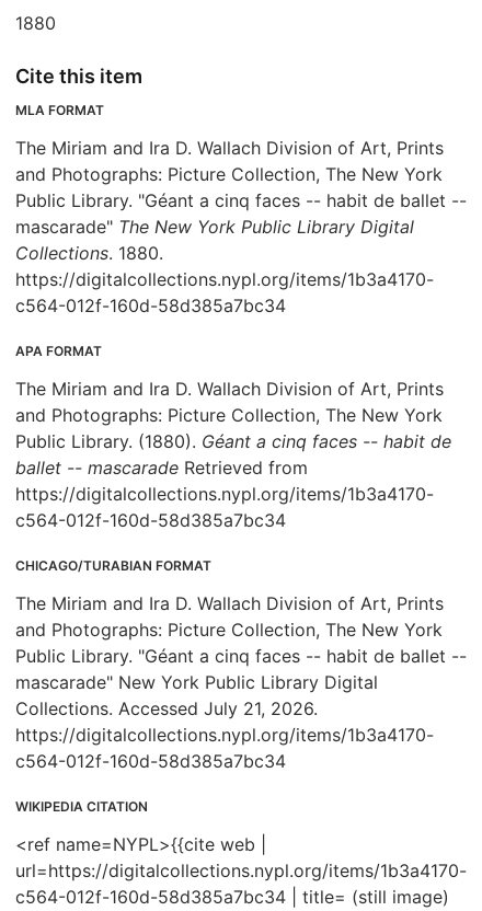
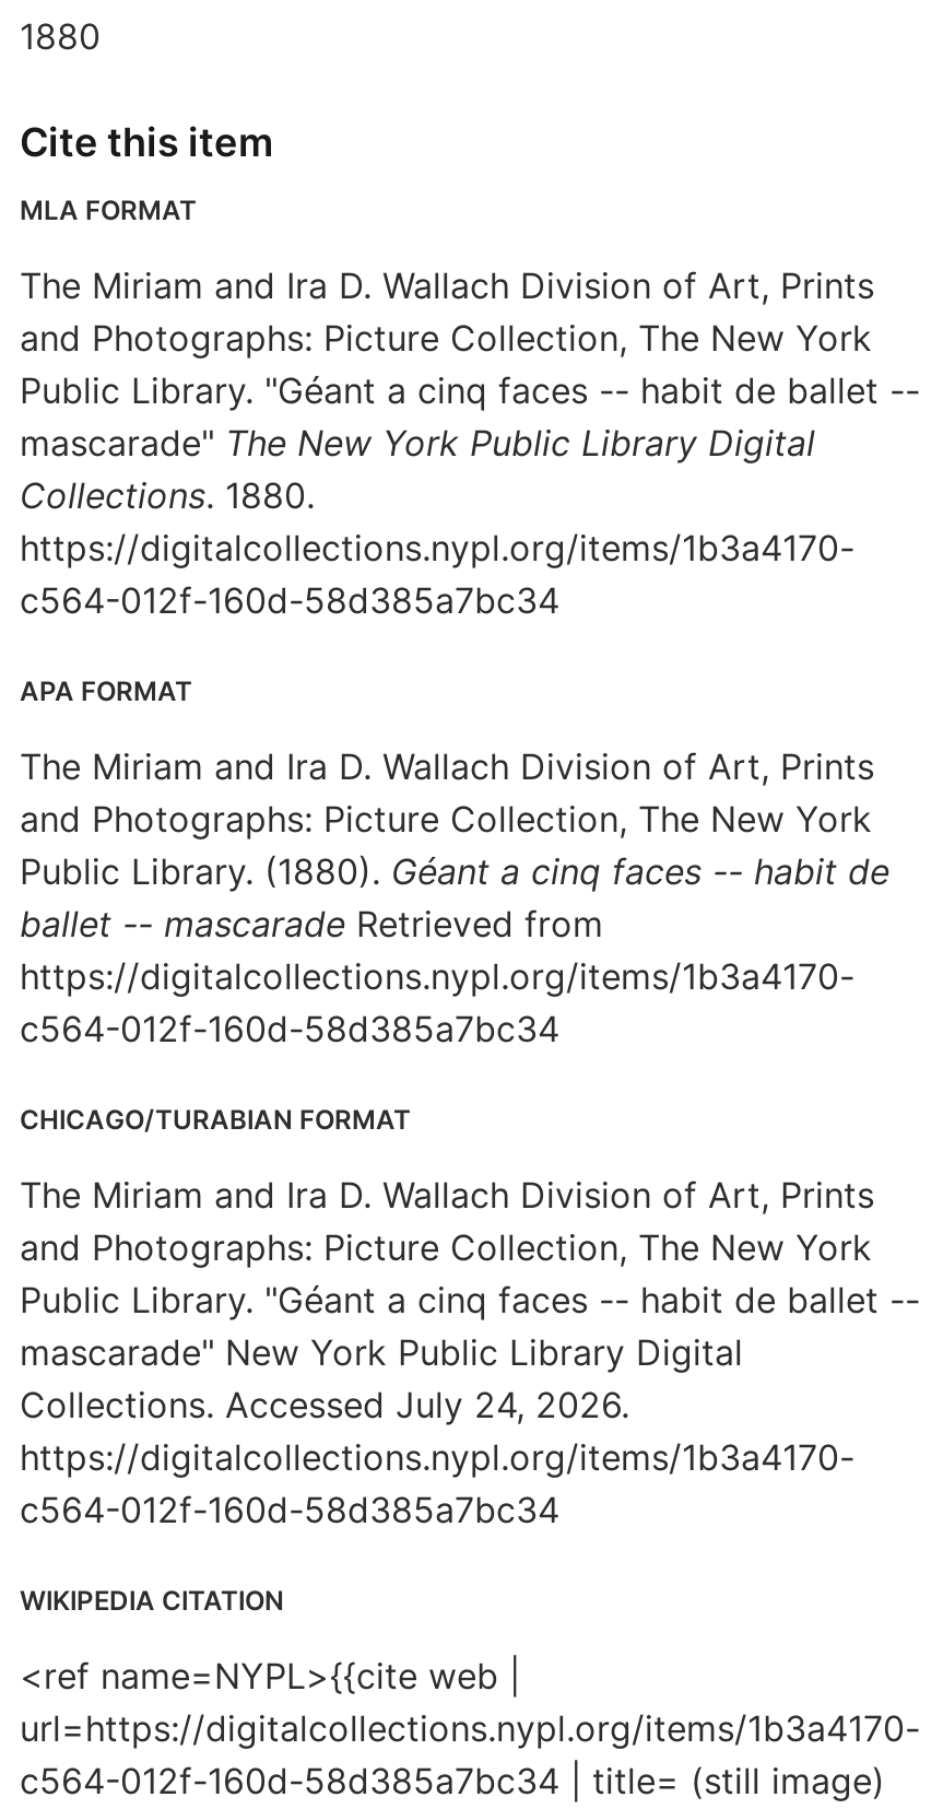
- Collections. Accessed July 21, 2026.
+ Collections. Accessed July 24, 2026.
